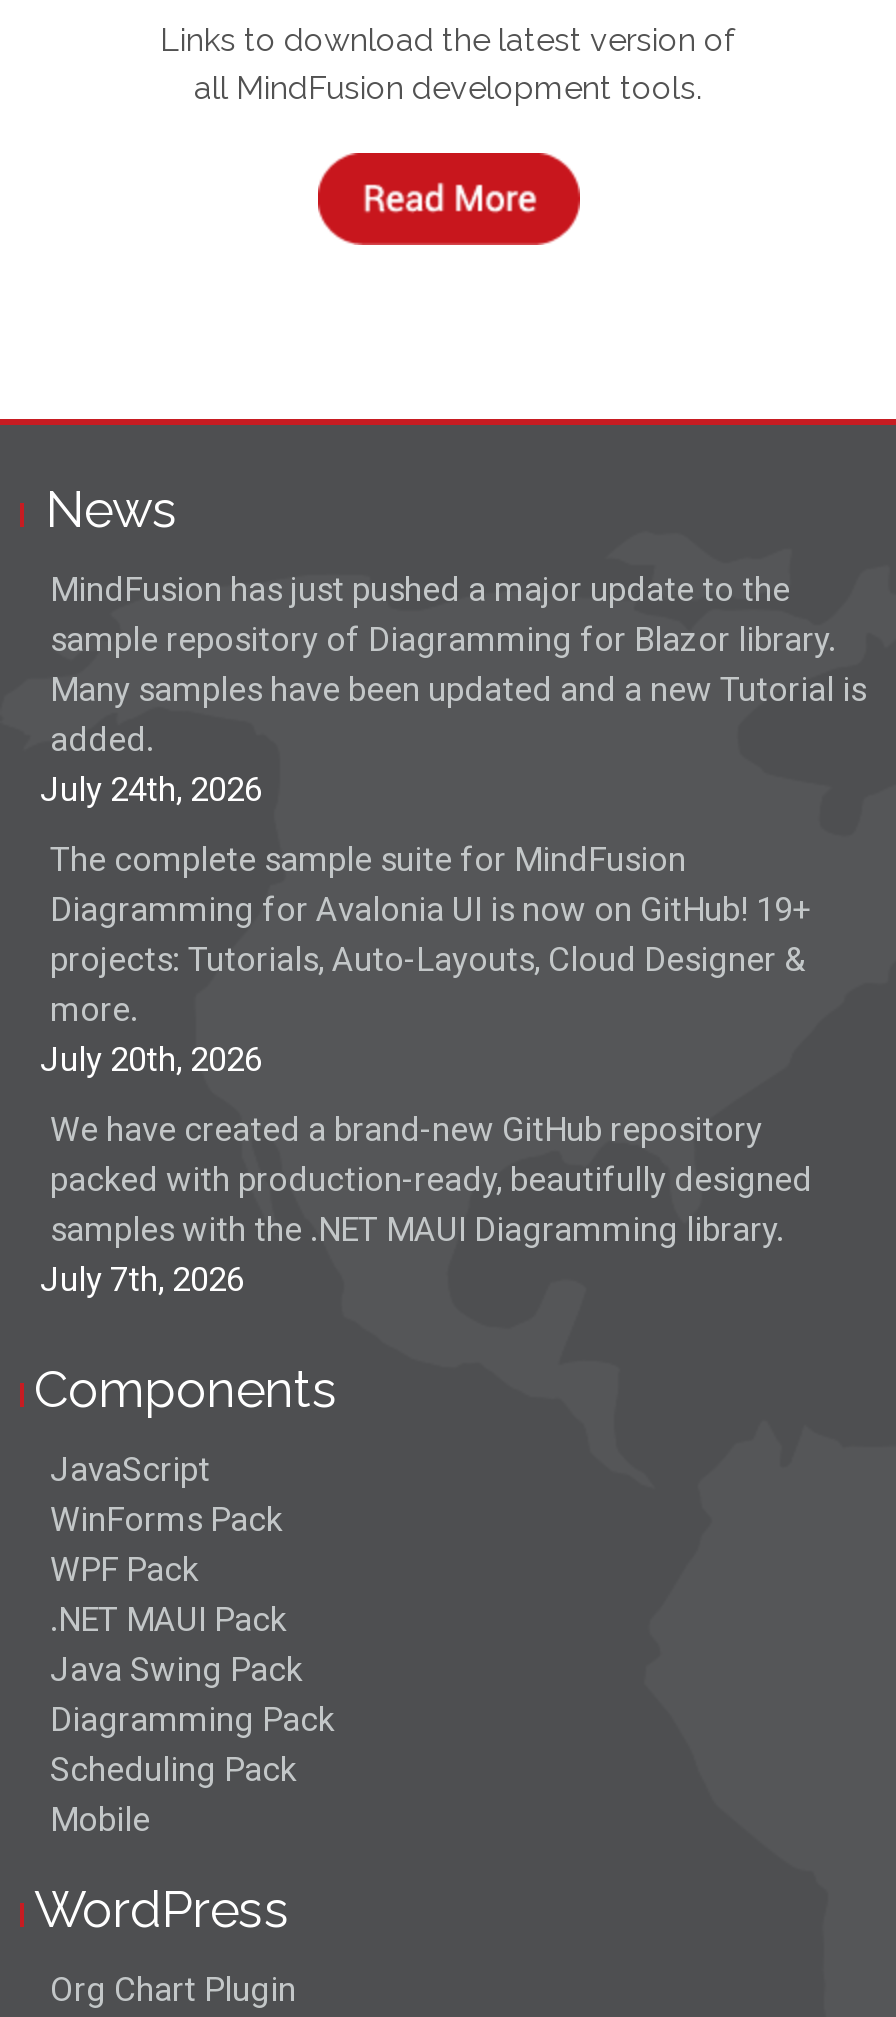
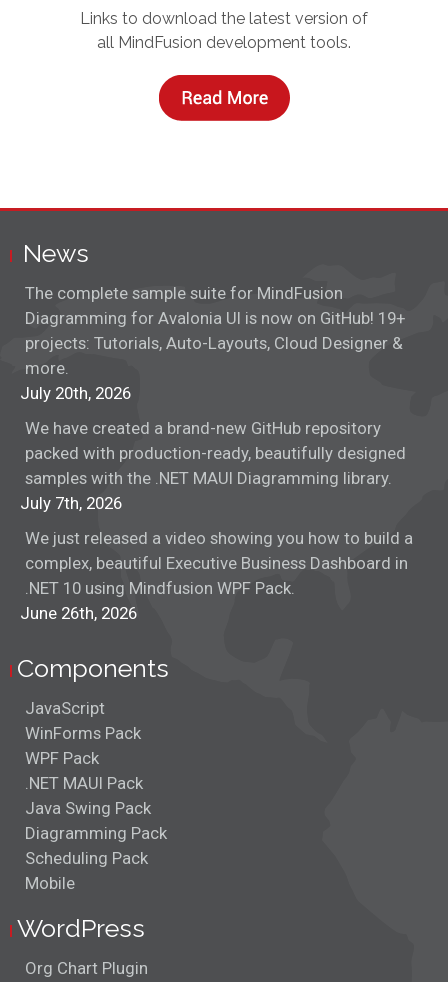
- MindFusion has just pushed a major update to the
- sample repository of Diagramming for Blazor library.
- Many samples have been updated and a new Tutorial is
- added.
- July 24th, 2026

moved up: The complete sample suite for MindFusion | Diagramming for Avalonia UI is now on GitHub! 19+ | projects: Tutorials, Auto-Layouts, Cloud Designer & | ... | samples with the .NET MAUI Diagramming library. | July 7th, 2026

+ We just released a video showing you how to build a
+ complex, beautiful Executive Business Dashboard in
+ .NET 10 using Mindfusion WPF Pack.
+ June 26th, 2026
